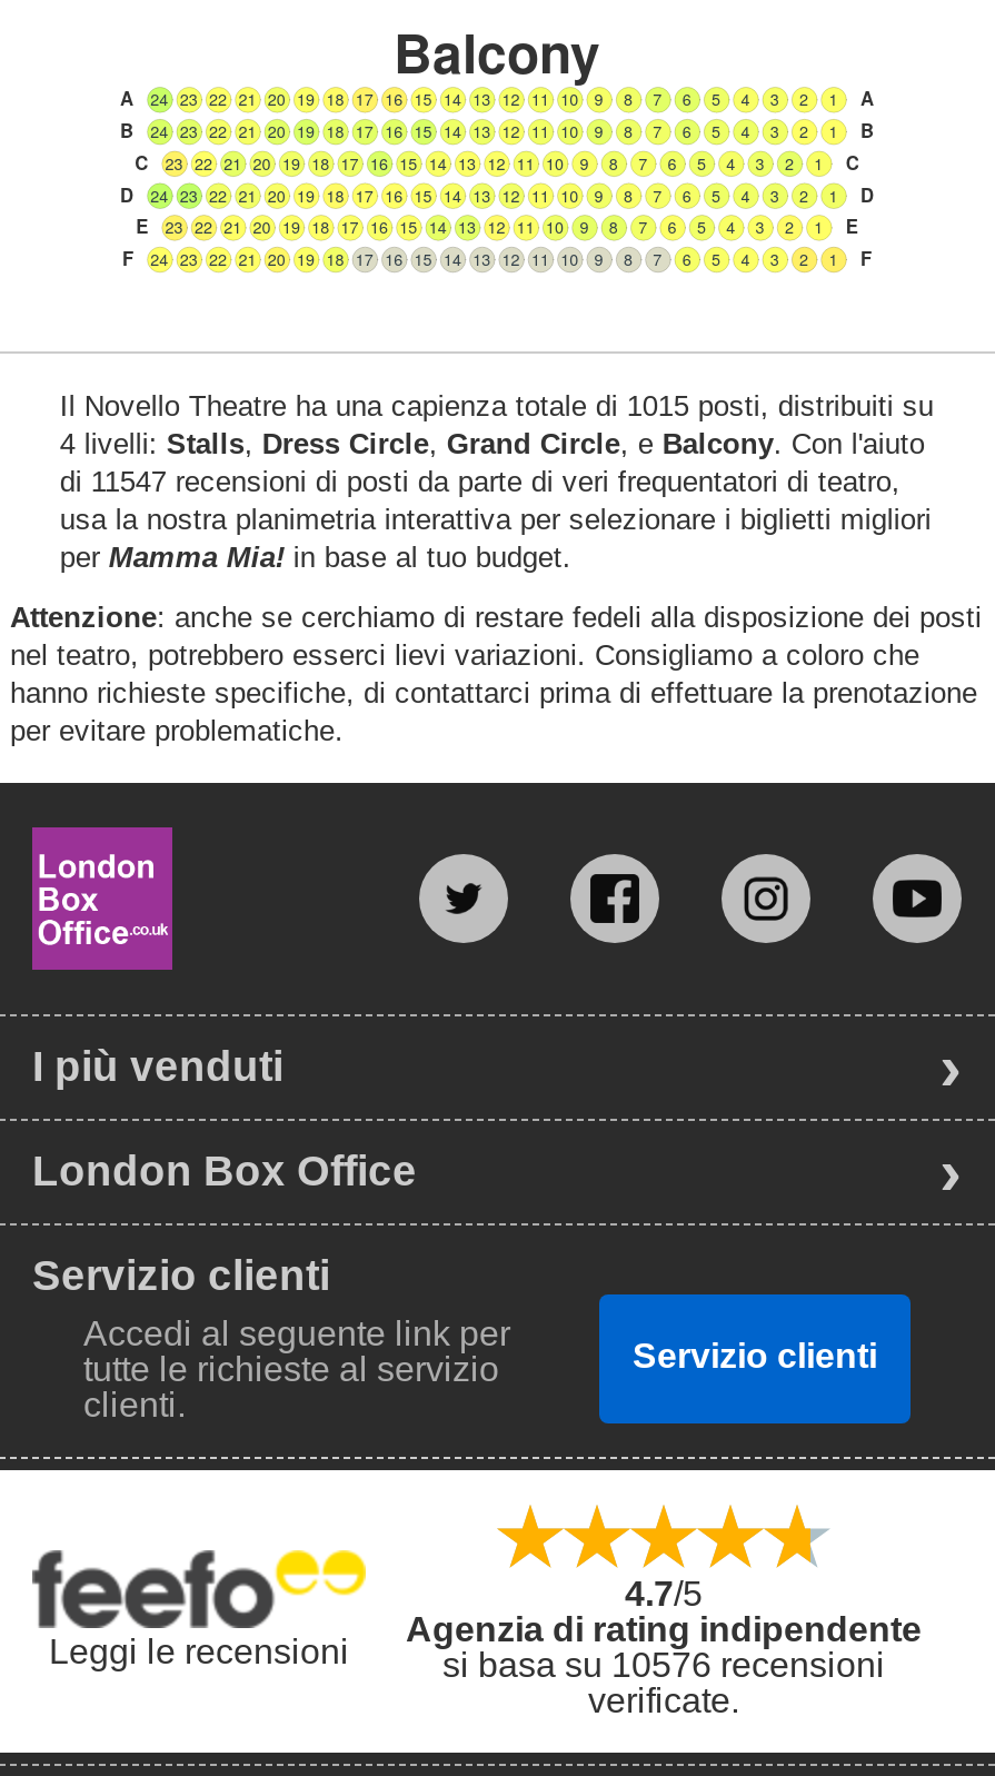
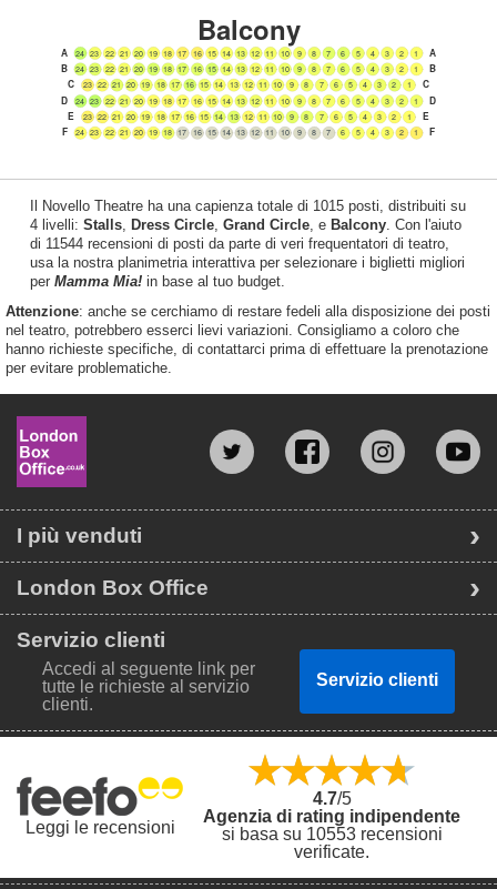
- di 11547 recensioni di posti da parte di veri frequentatori di teatro,
+ di 11544 recensioni di posti da parte di veri frequentatori di teatro,

- si basa su 10576 recensioni
+ si basa su 10553 recensioni
